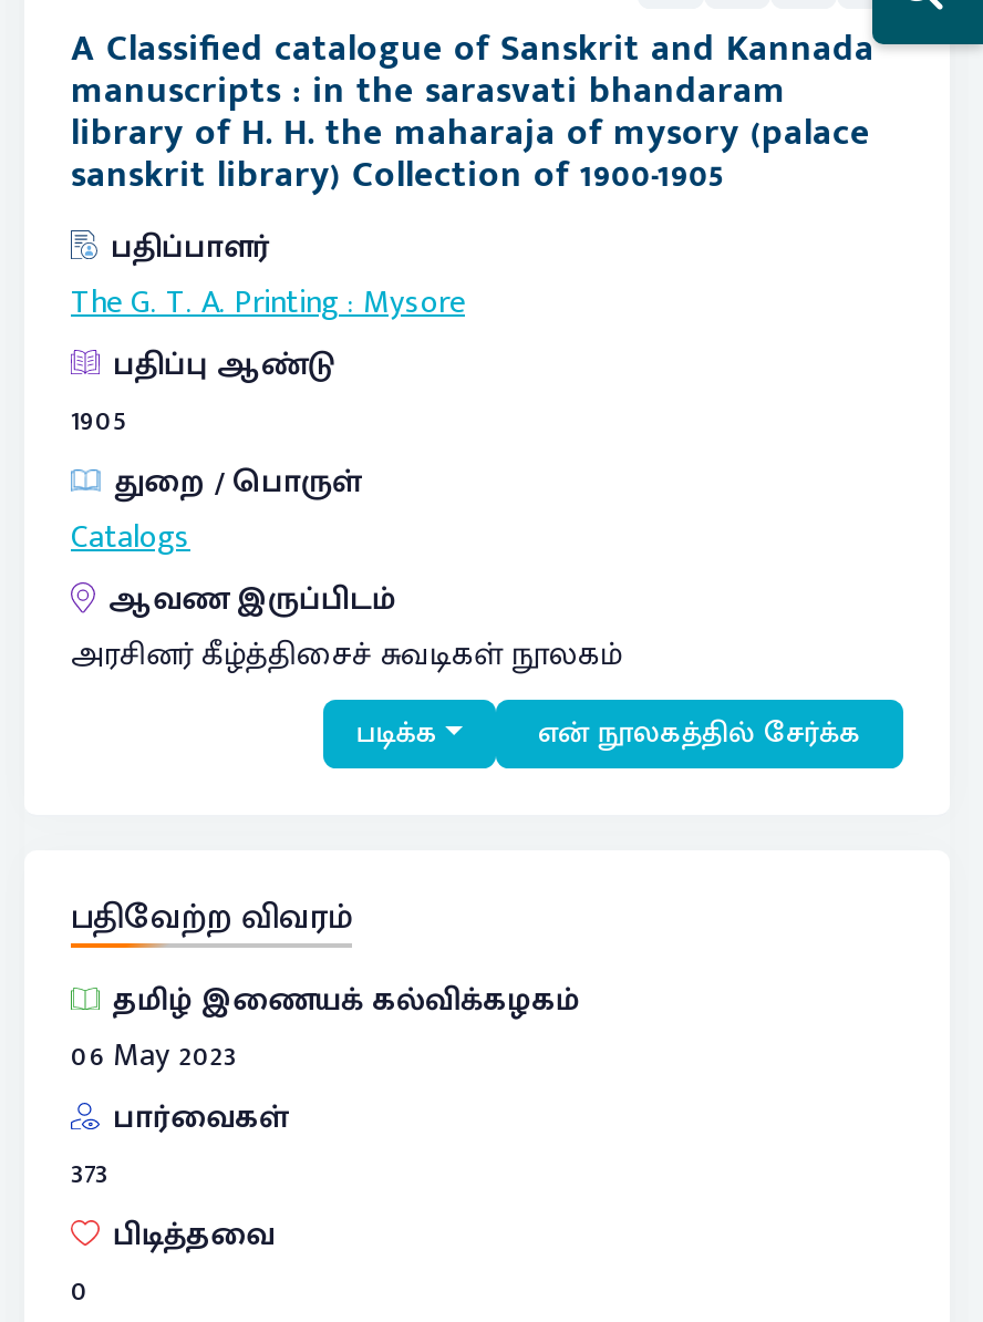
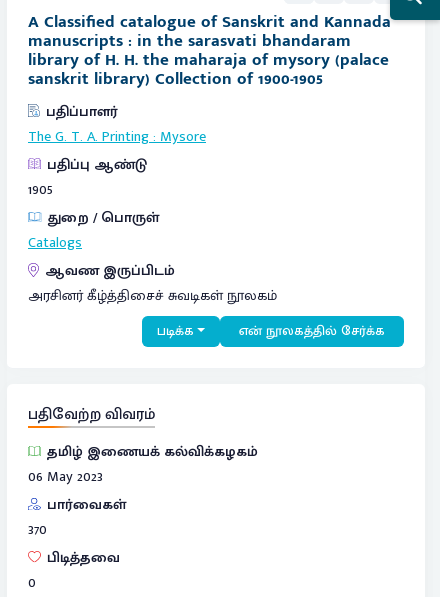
- 373
+ 370
